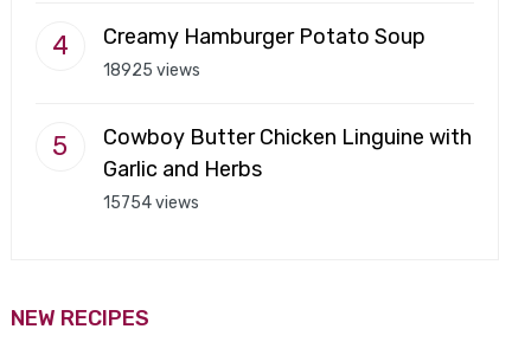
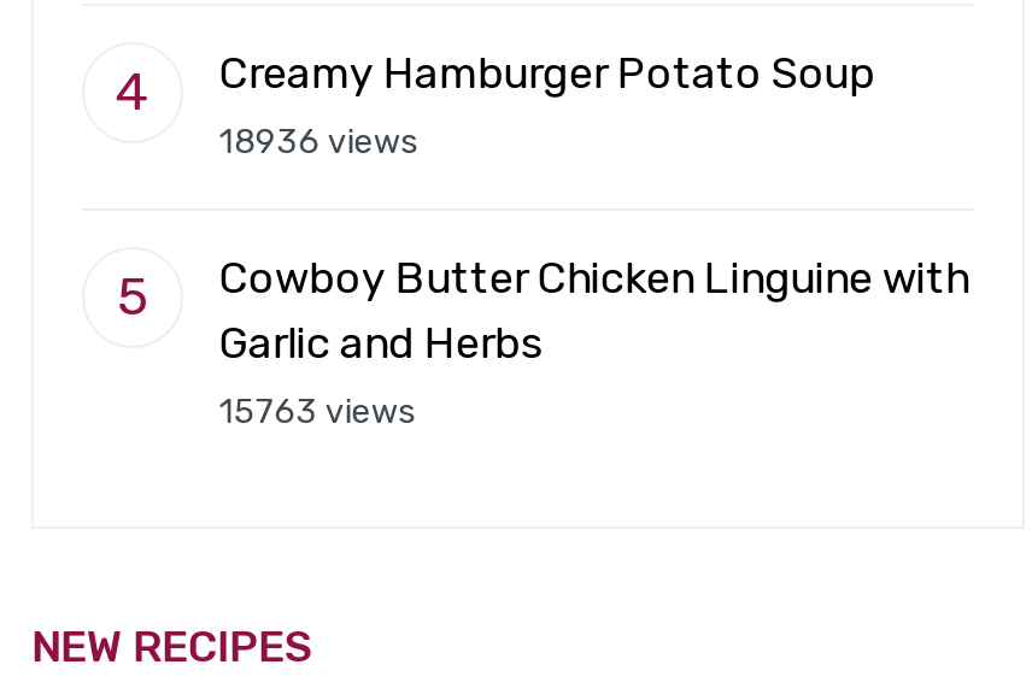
- 18925 views
+ 18936 views

- 15754 views
+ 15763 views
